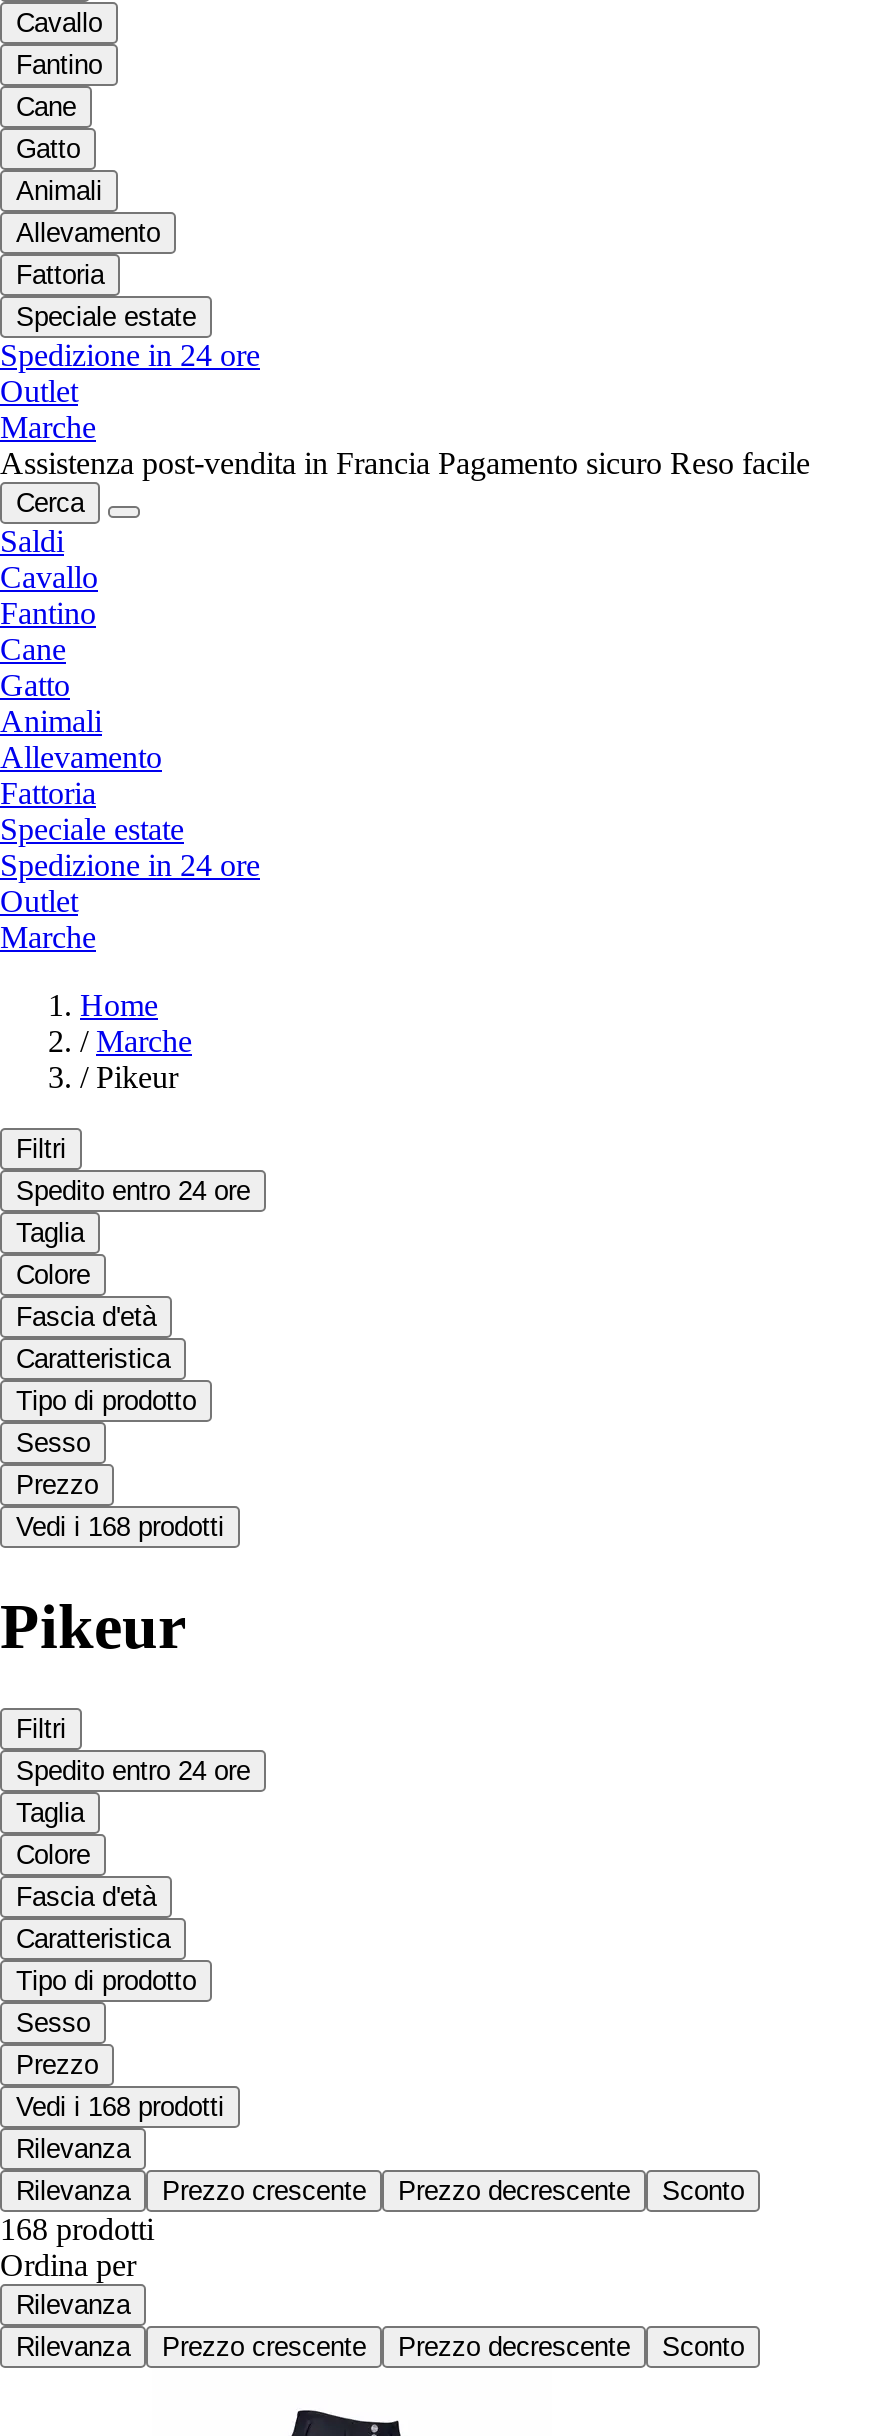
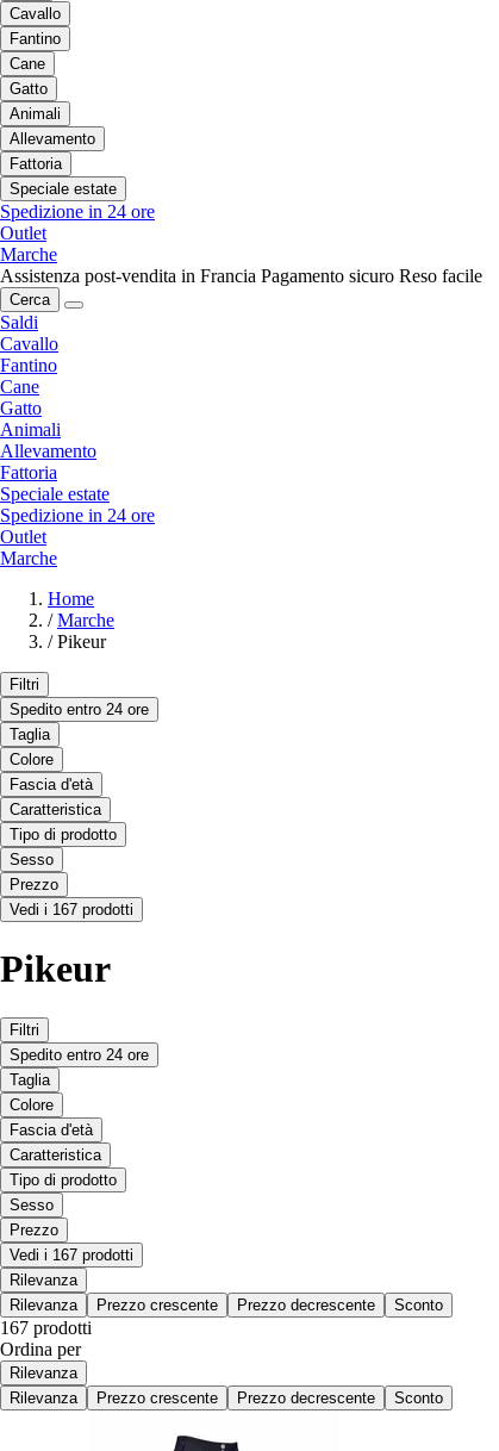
- Vedi i 168 prodotti
+ Vedi i 167 prodotti

- Vedi i 168 prodotti
+ Vedi i 167 prodotti

- 168 prodotti
+ 167 prodotti
